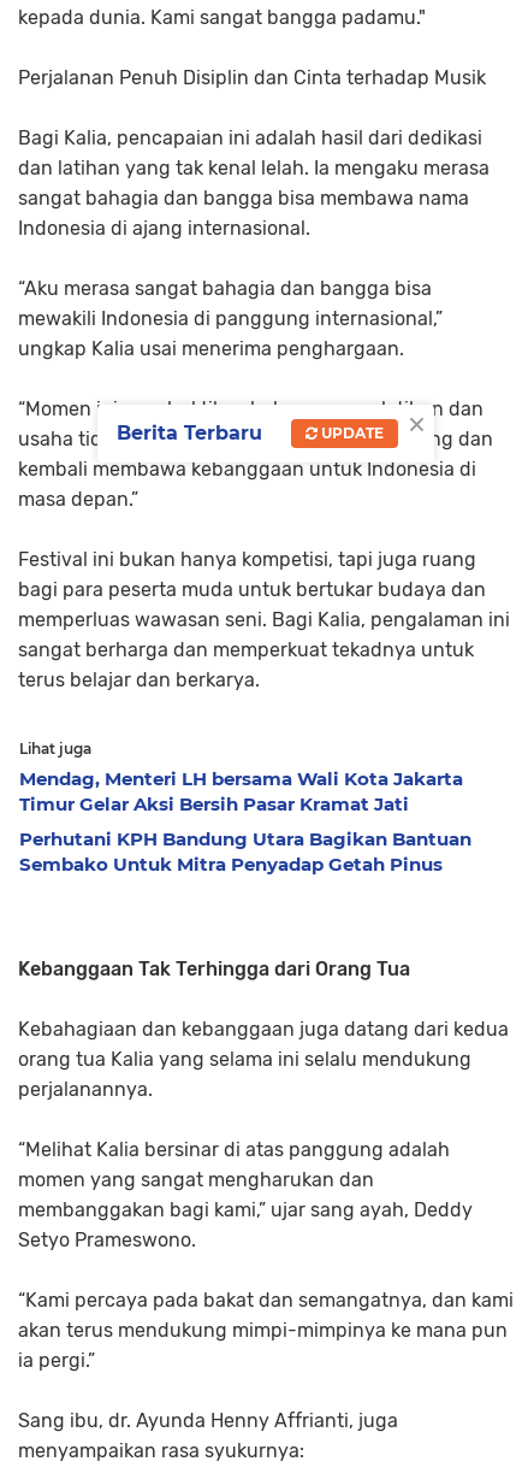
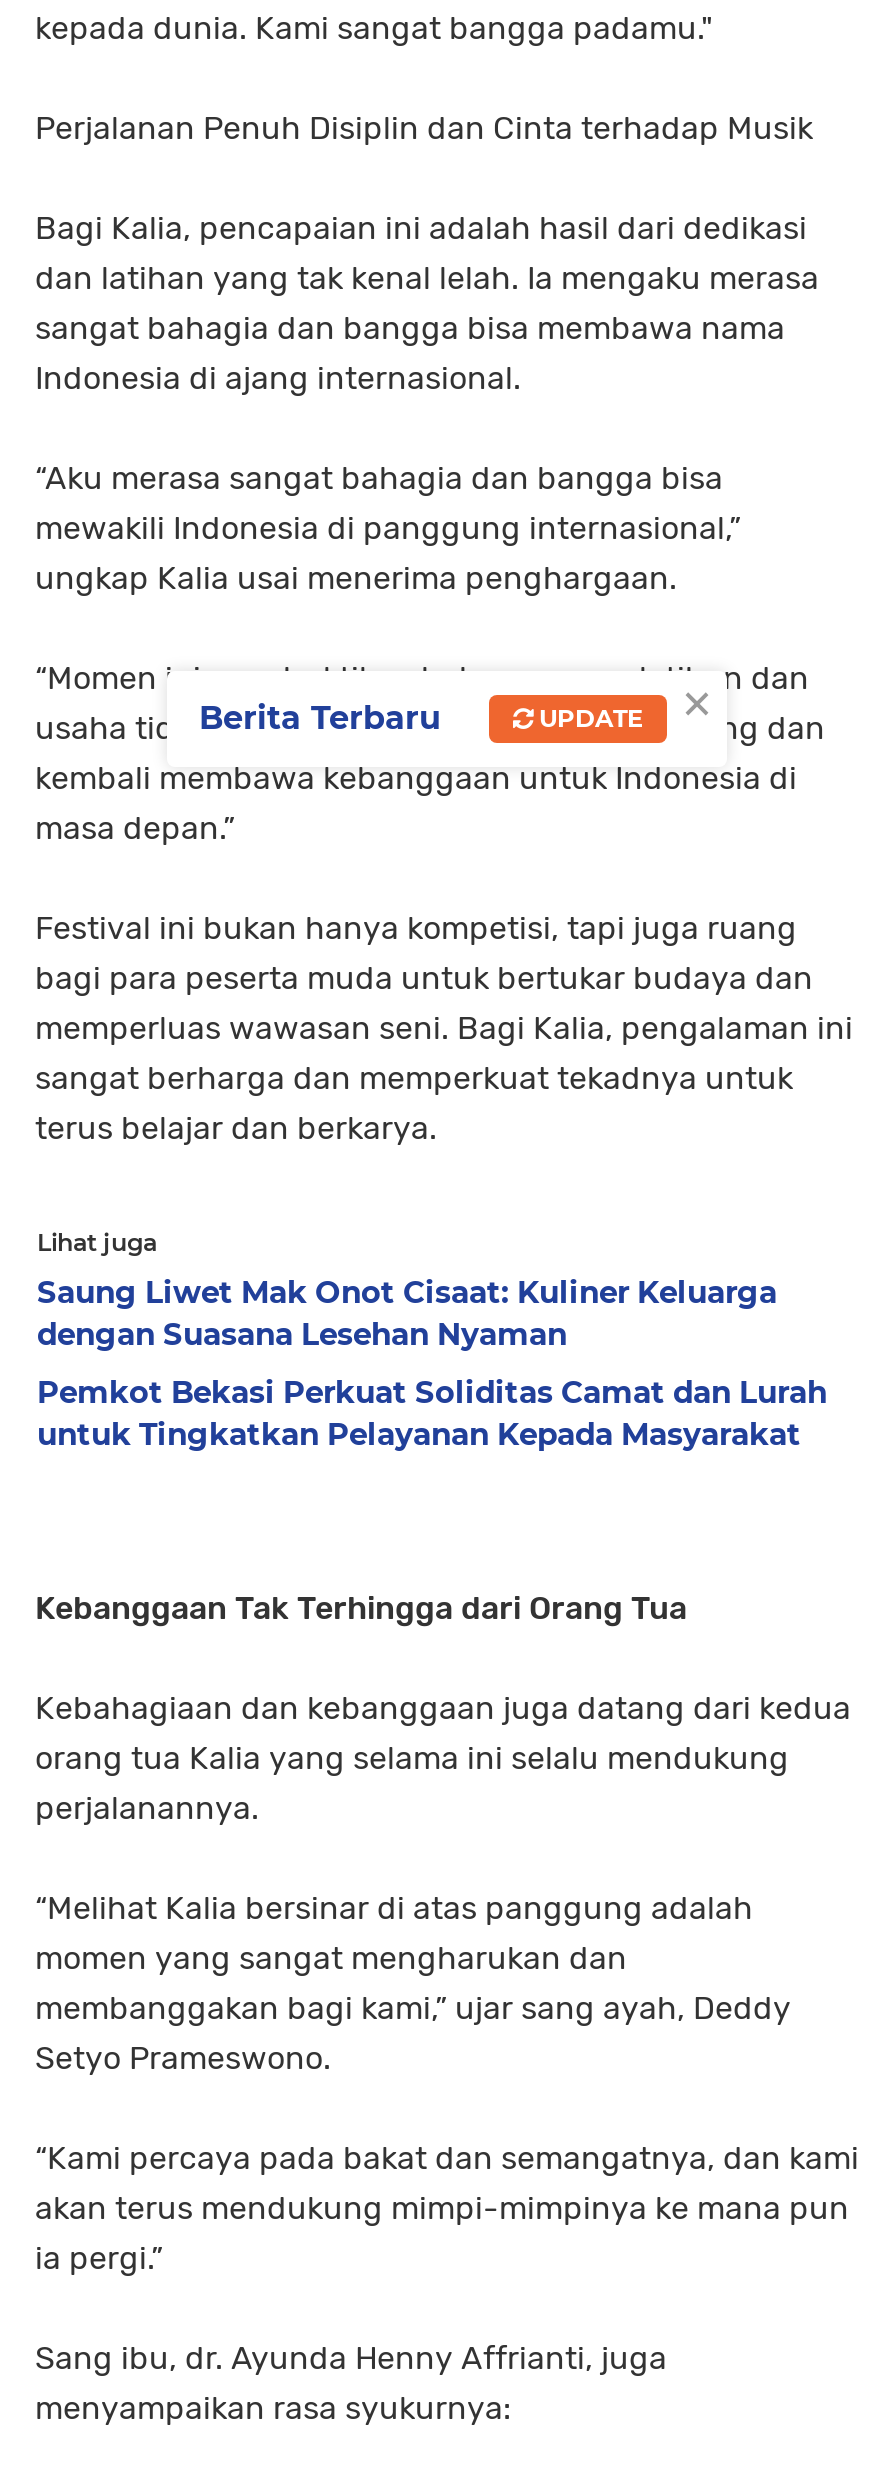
- Mendag, Menteri LH bersama Wali Kota Jakarta
- Timur Gelar Aksi Bersih Pasar Kramat Jati
+ Saung Liwet Mak Onot Cisaat: Kuliner Keluarga
+ dengan Suasana Lesehan Nyaman

- Perhutani KPH Bandung Utara Bagikan Bantuan
- Sembako Untuk Mitra Penyadap Getah Pinus
+ Pemkot Bekasi Perkuat Soliditas Camat dan Lurah
+ untuk Tingkatkan Pelayanan Kepada Masyarakat
